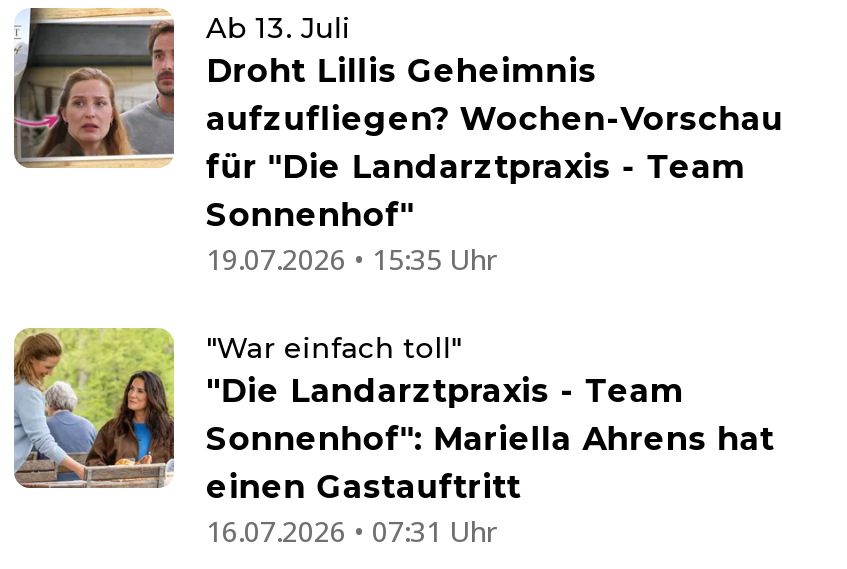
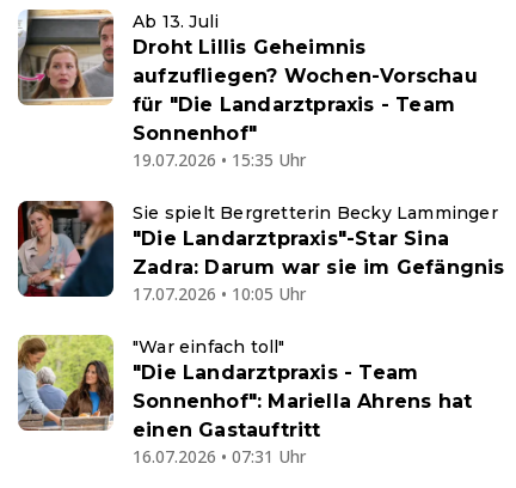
+ [image]
+ Sie spielt Bergretterin Becky Lamminger
+ "Die Landarztpraxis"-Star Sina
+ Zadra: Darum war sie im Gefängnis
+ 17.07.2026 • 10:05 Uhr
